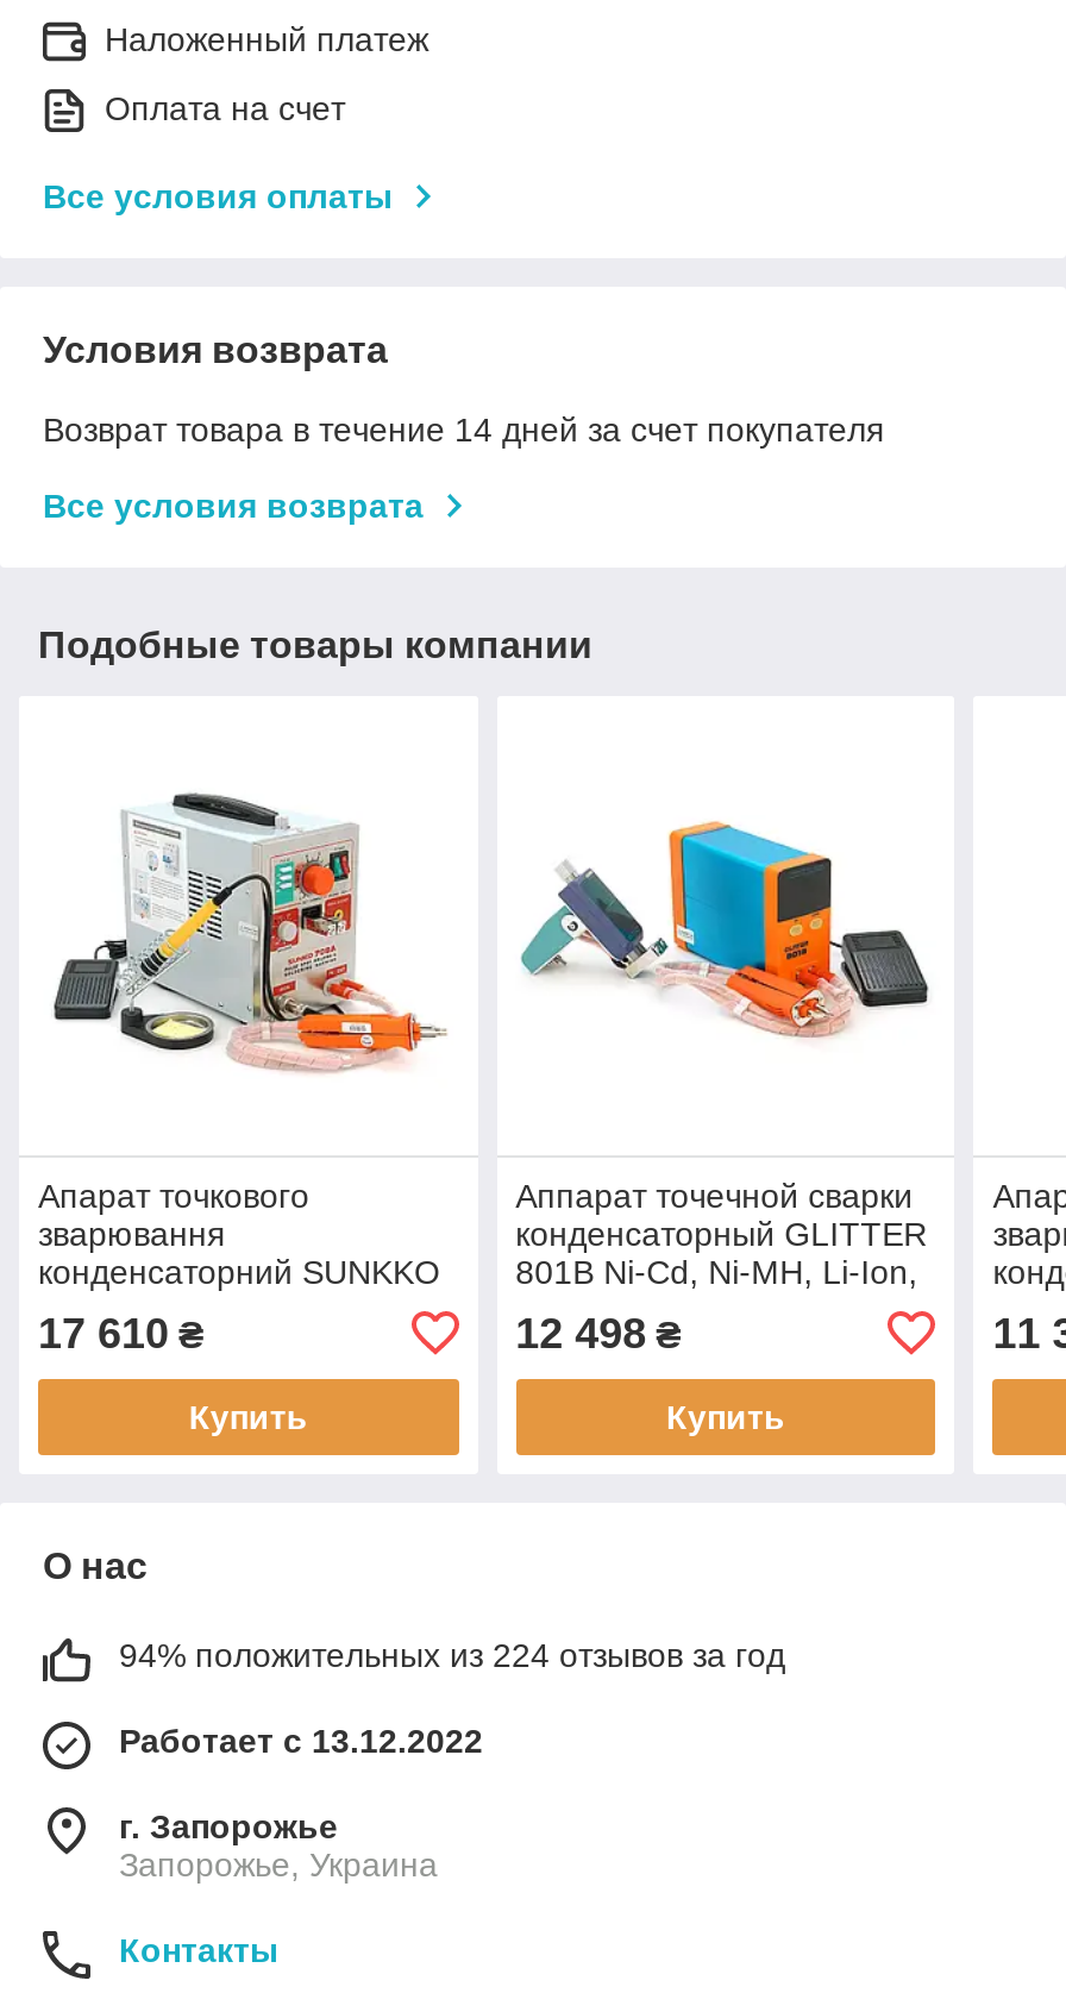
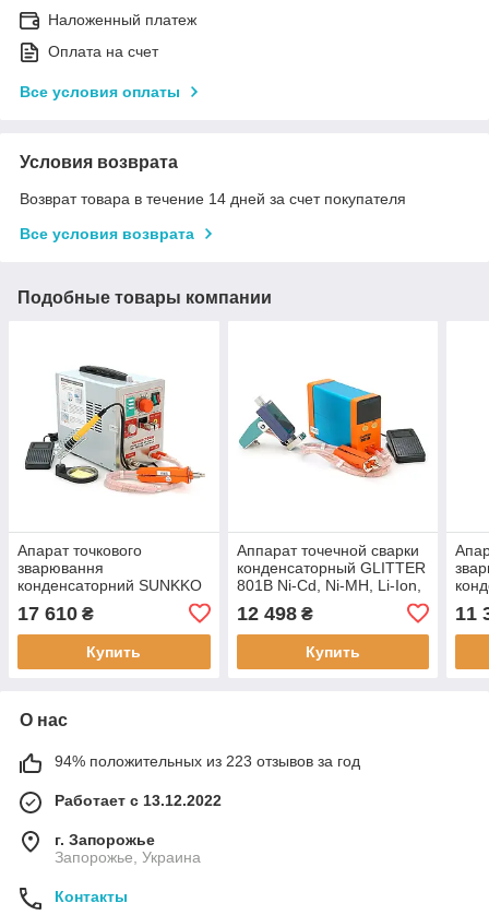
- 94% положительных из 224 отзывов за год
+ 94% положительных из 223 отзывов за год
